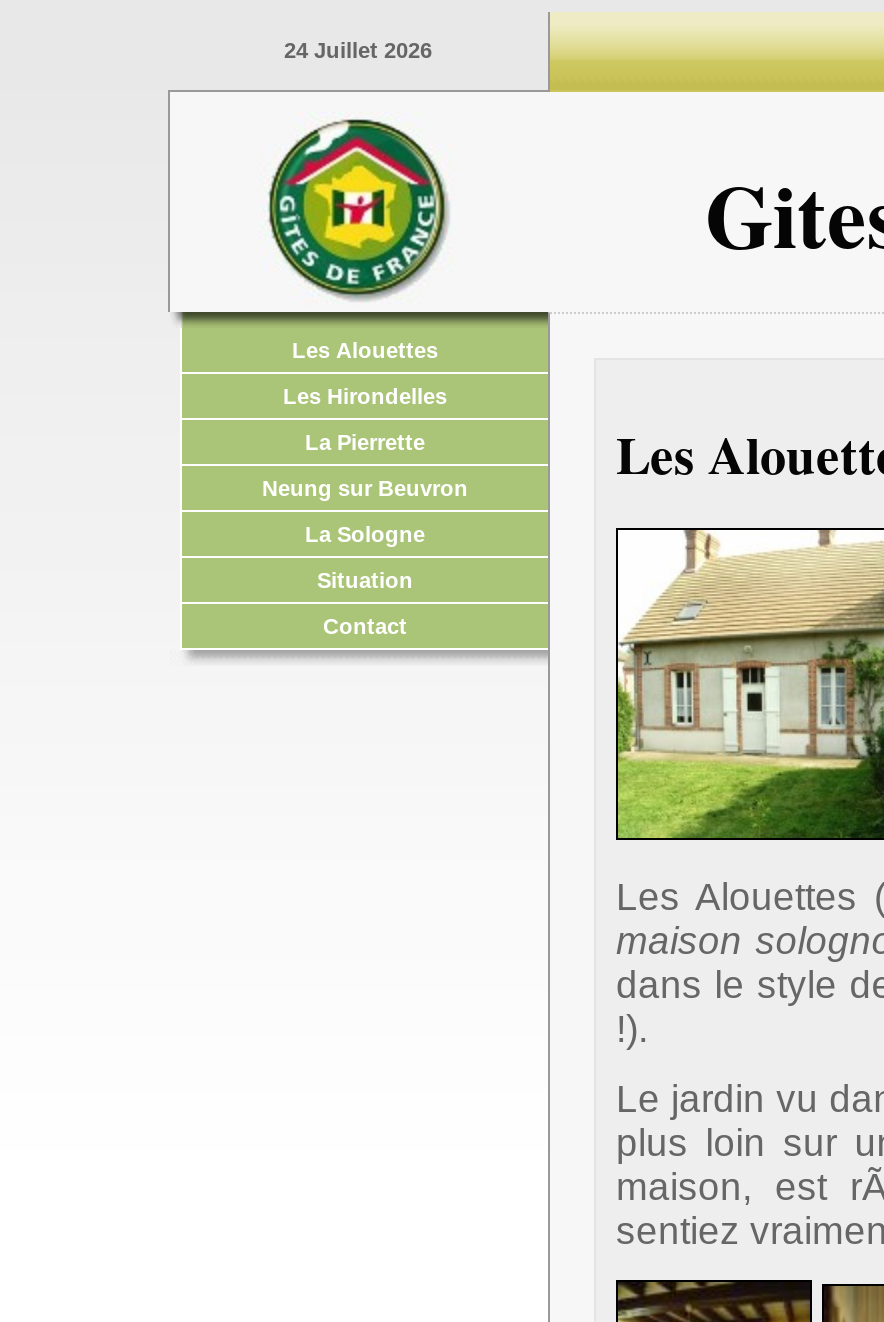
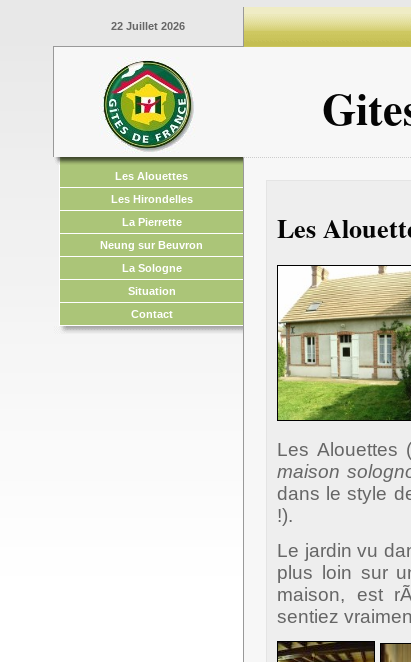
- 24 Juillet 2026
+ 22 Juillet 2026
